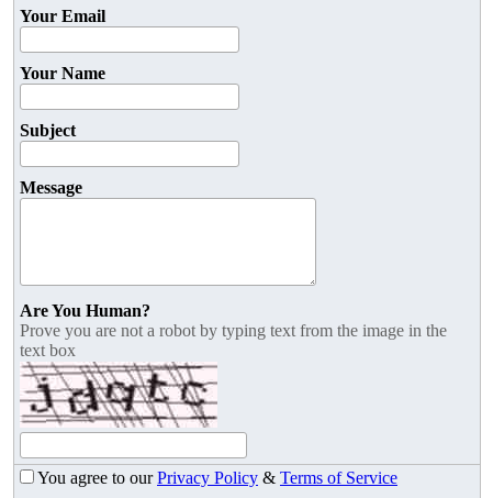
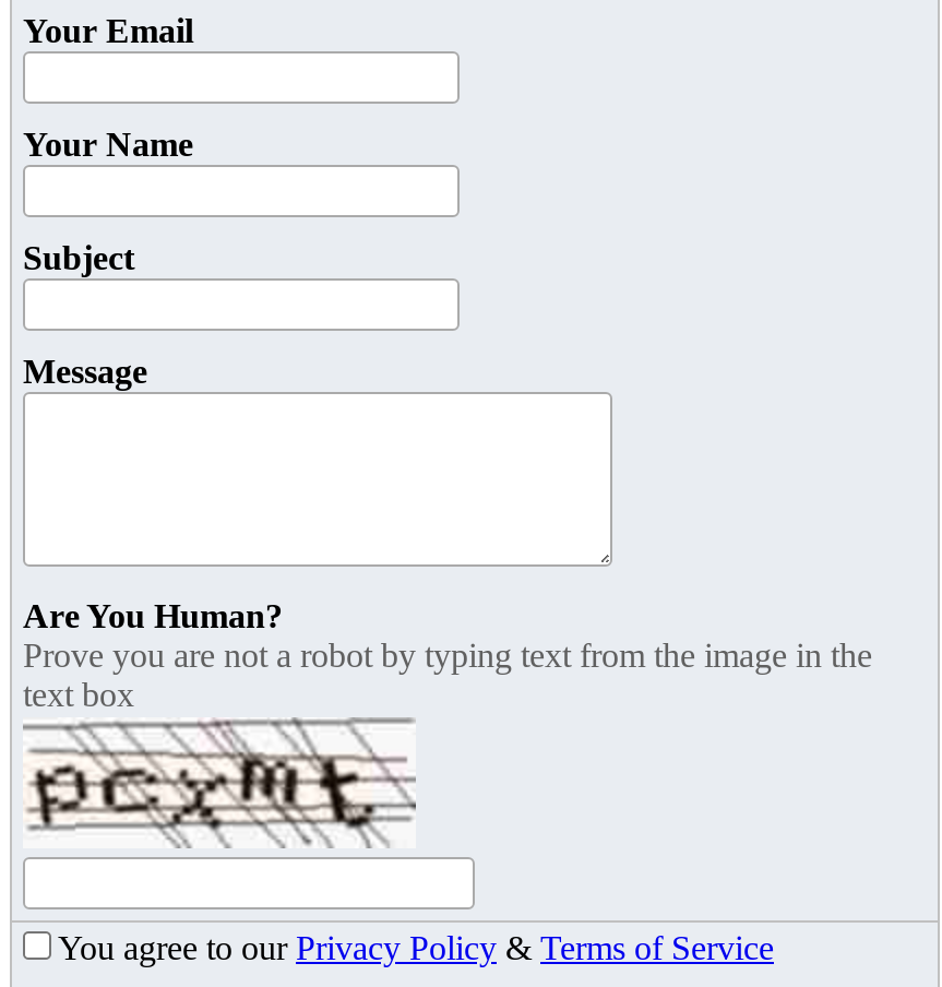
- [image]
+ [image]
